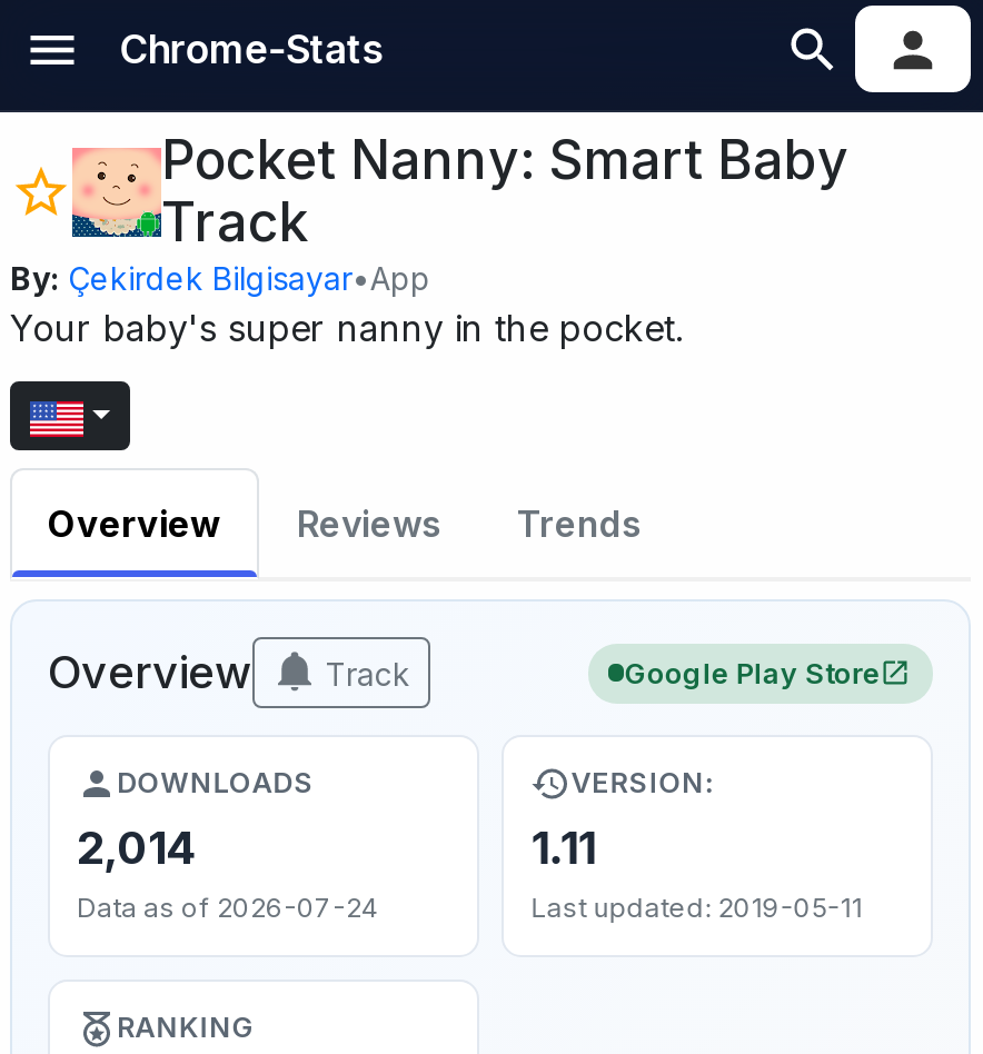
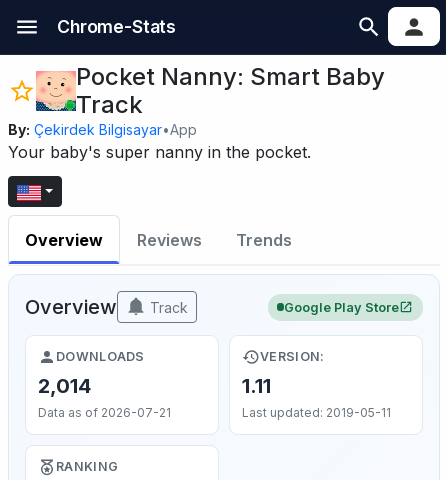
- Data as of 2026-07-24
+ Data as of 2026-07-21
